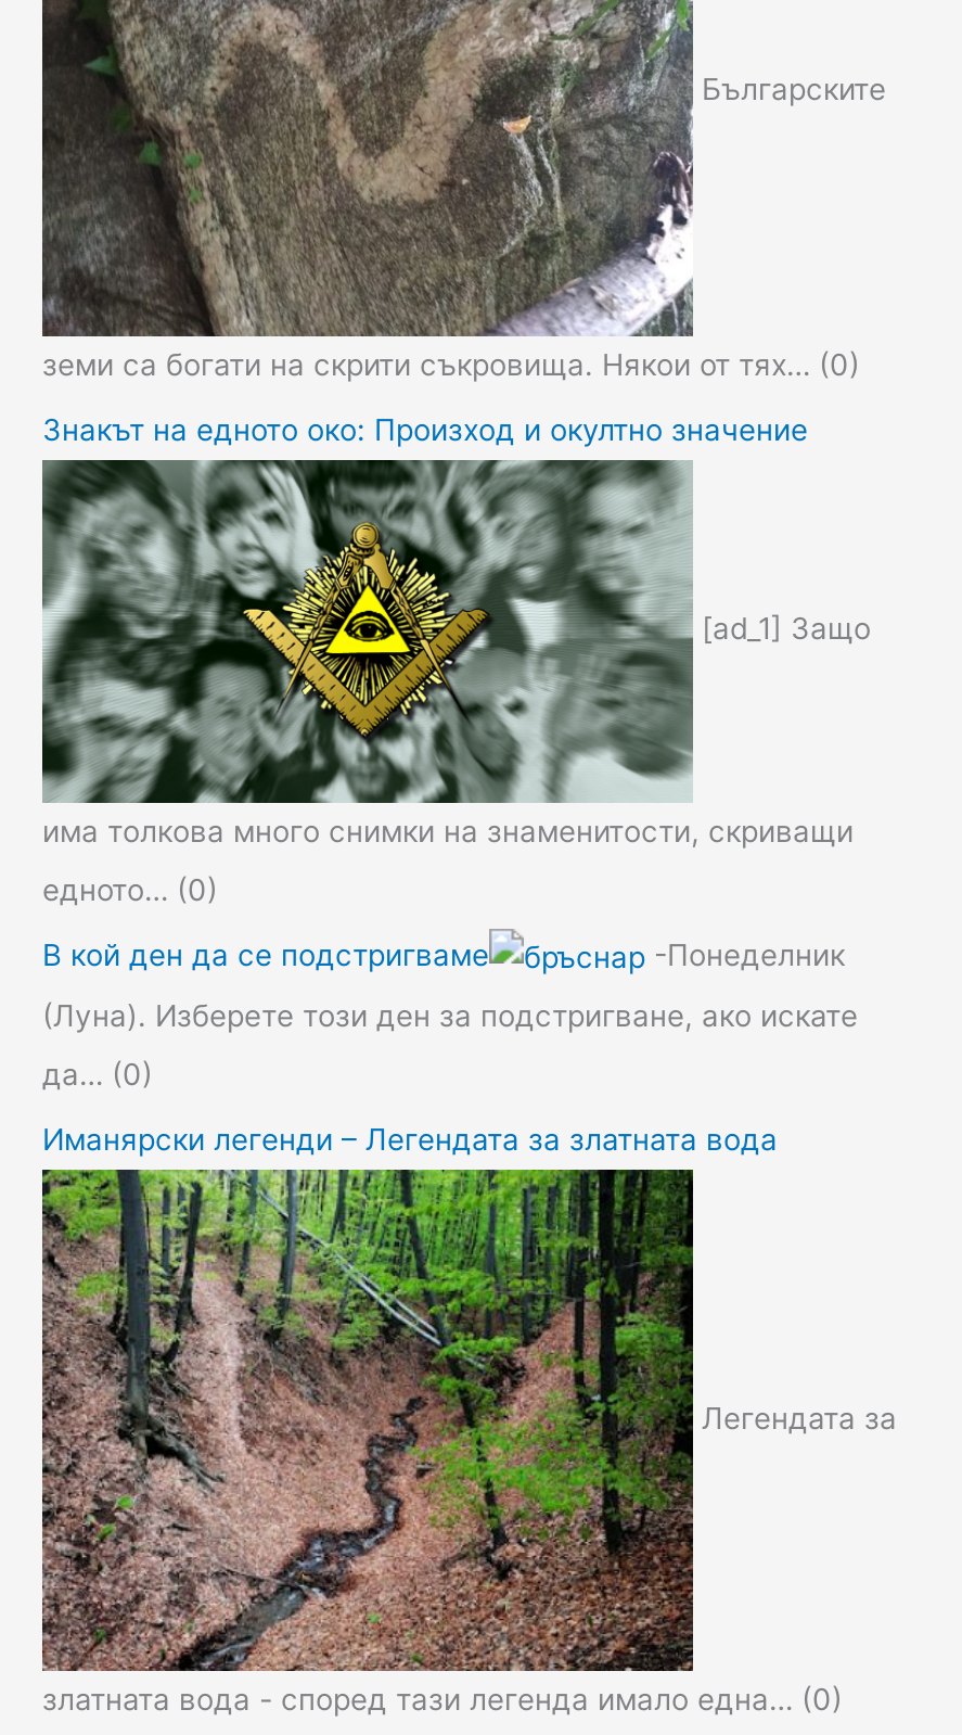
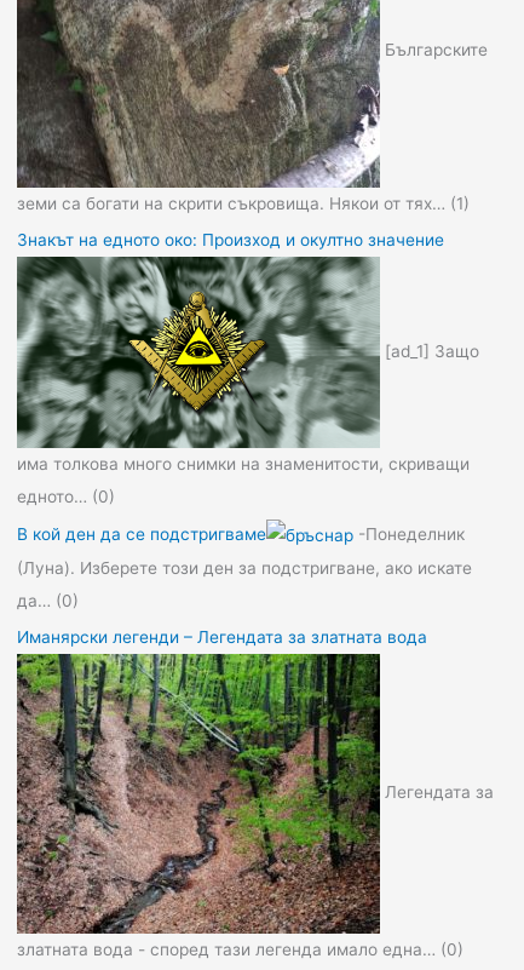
- земи са богати на скрити съкровища. Някои от тях… (0)
+ земи са богати на скрити съкровища. Някои от тях… (1)
